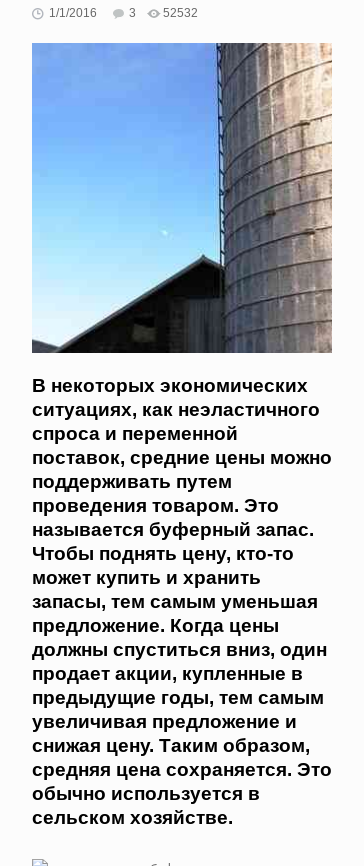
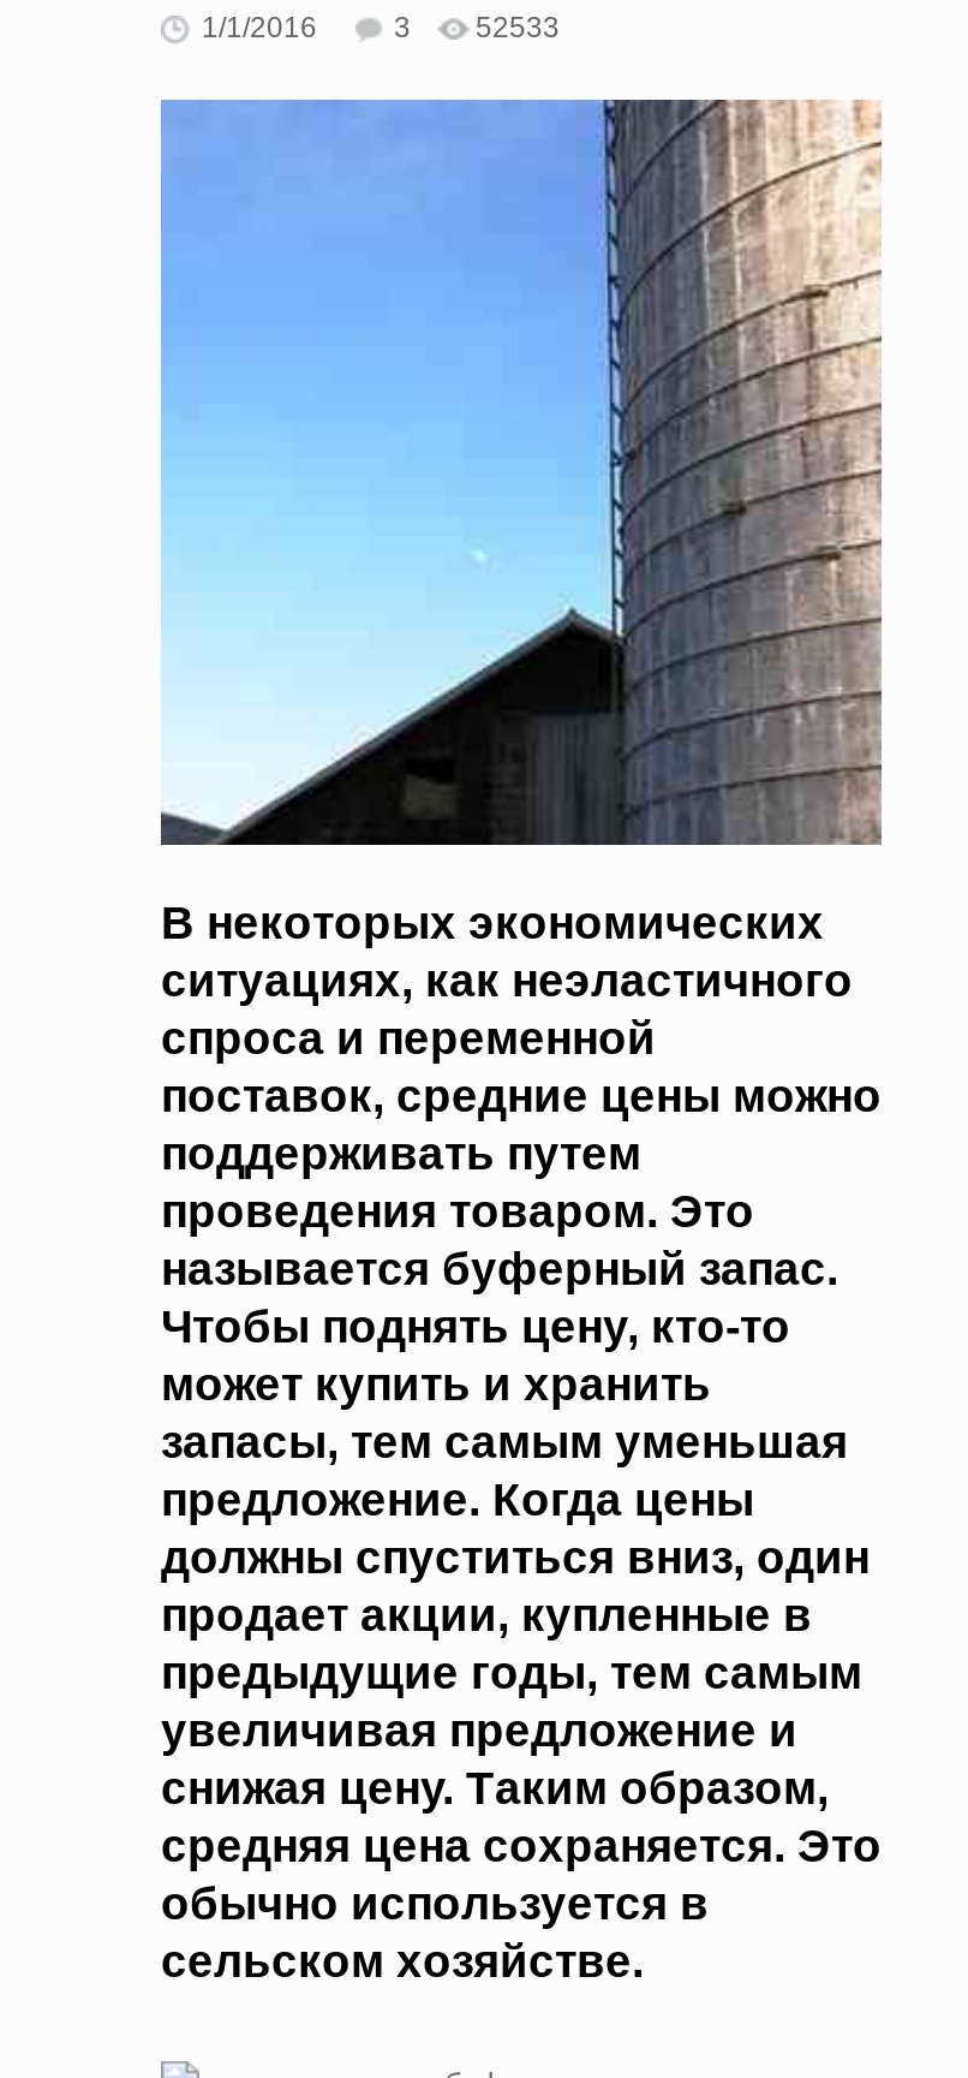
- 3 52532
+ 3 52533
